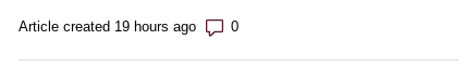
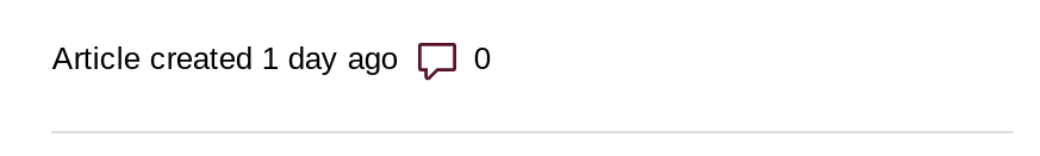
- Article created 19 hours ago
+ Article created 1 day ago
